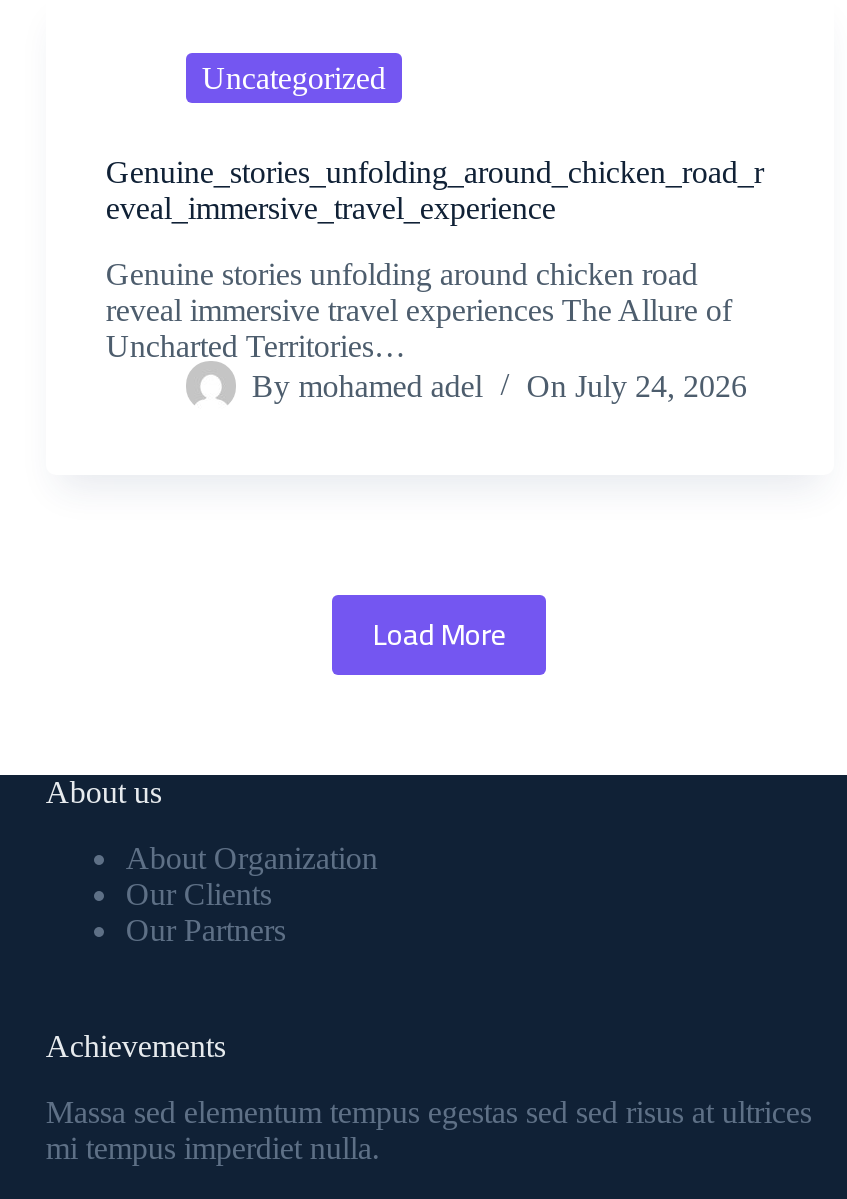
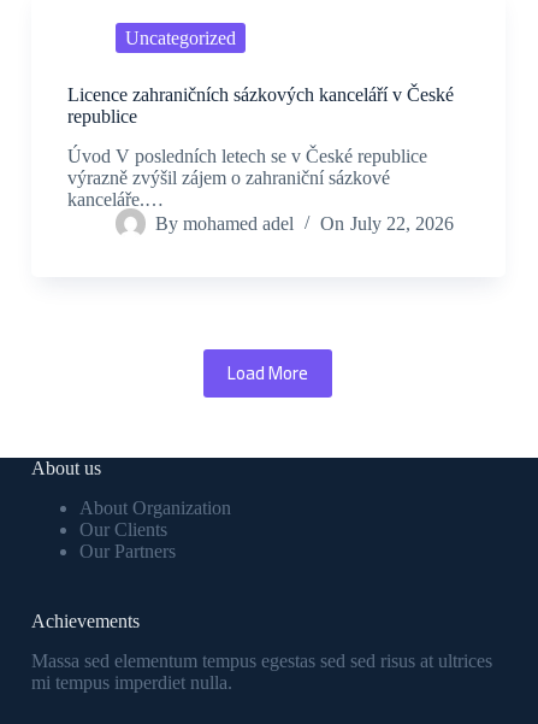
- Genuine_stories_unfolding_around_chicken_road_r
- eveal_immersive_travel_experience
+ Licence zahraničních sázkových kanceláří v České
+ republice

- Genuine stories unfolding around chicken road
- reveal immersive travel experiences The Allure of
- Uncharted Territories…
+ Úvod V posledních letech se v České republice
+ výrazně zvýšil zájem o zahraniční sázkové
+ kanceláře.…

- By mohamed adel On July 24, 2026
+ By mohamed adel On July 22, 2026
